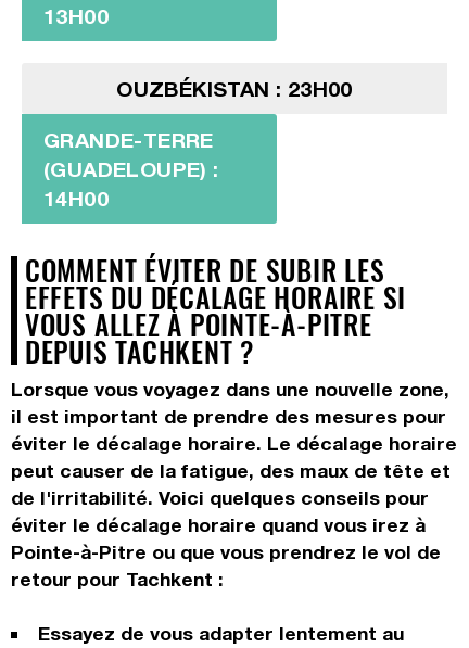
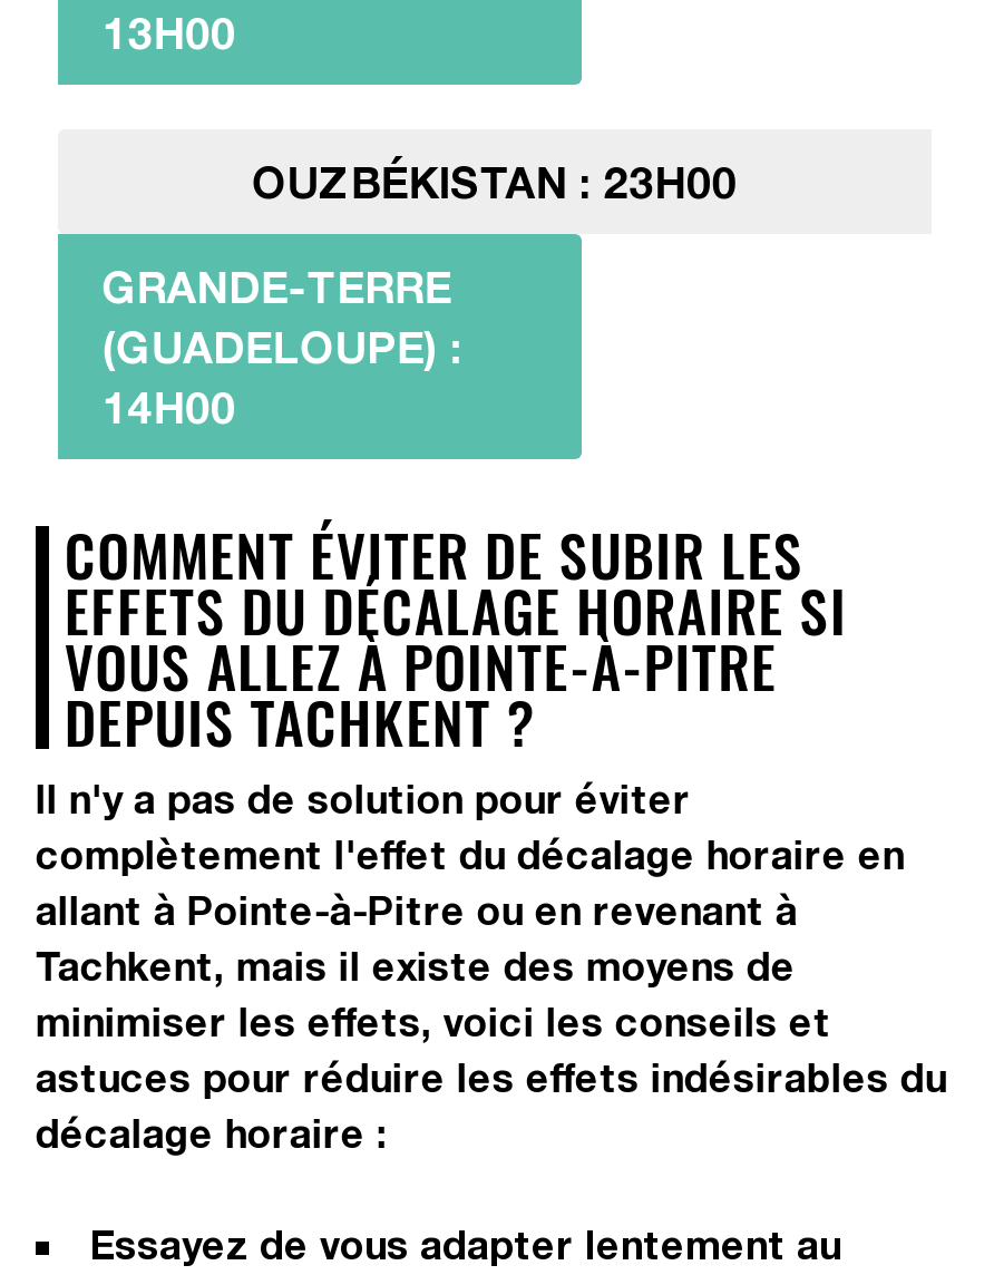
- Lorsque vous voyagez dans une nouvelle zone,
- il est important de prendre des mesures pour
- éviter le décalage horaire. Le décalage horaire
- peut causer de la fatigue, des maux de tête et
- de l'irritabilité. Voici quelques conseils pour
- éviter le décalage horaire quand vous irez à
- Pointe-à-Pitre ou que vous prendrez le vol de
- retour pour Tachkent :
+ Il n'y a pas de solution pour éviter
+ complètement l'effet du décalage horaire en
+ allant à Pointe-à-Pitre ou en revenant à
+ Tachkent, mais il existe des moyens de
+ minimiser les effets, voici les conseils et
+ astuces pour réduire les effets indésirables du
+ décalage horaire :
